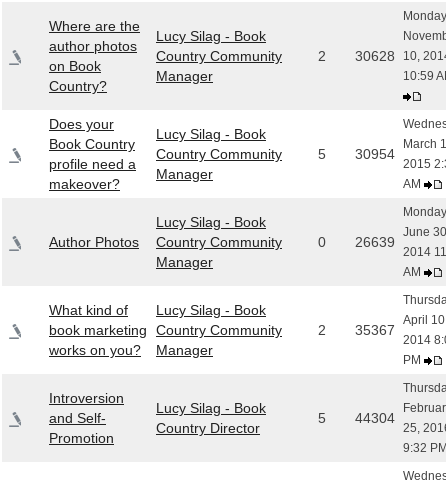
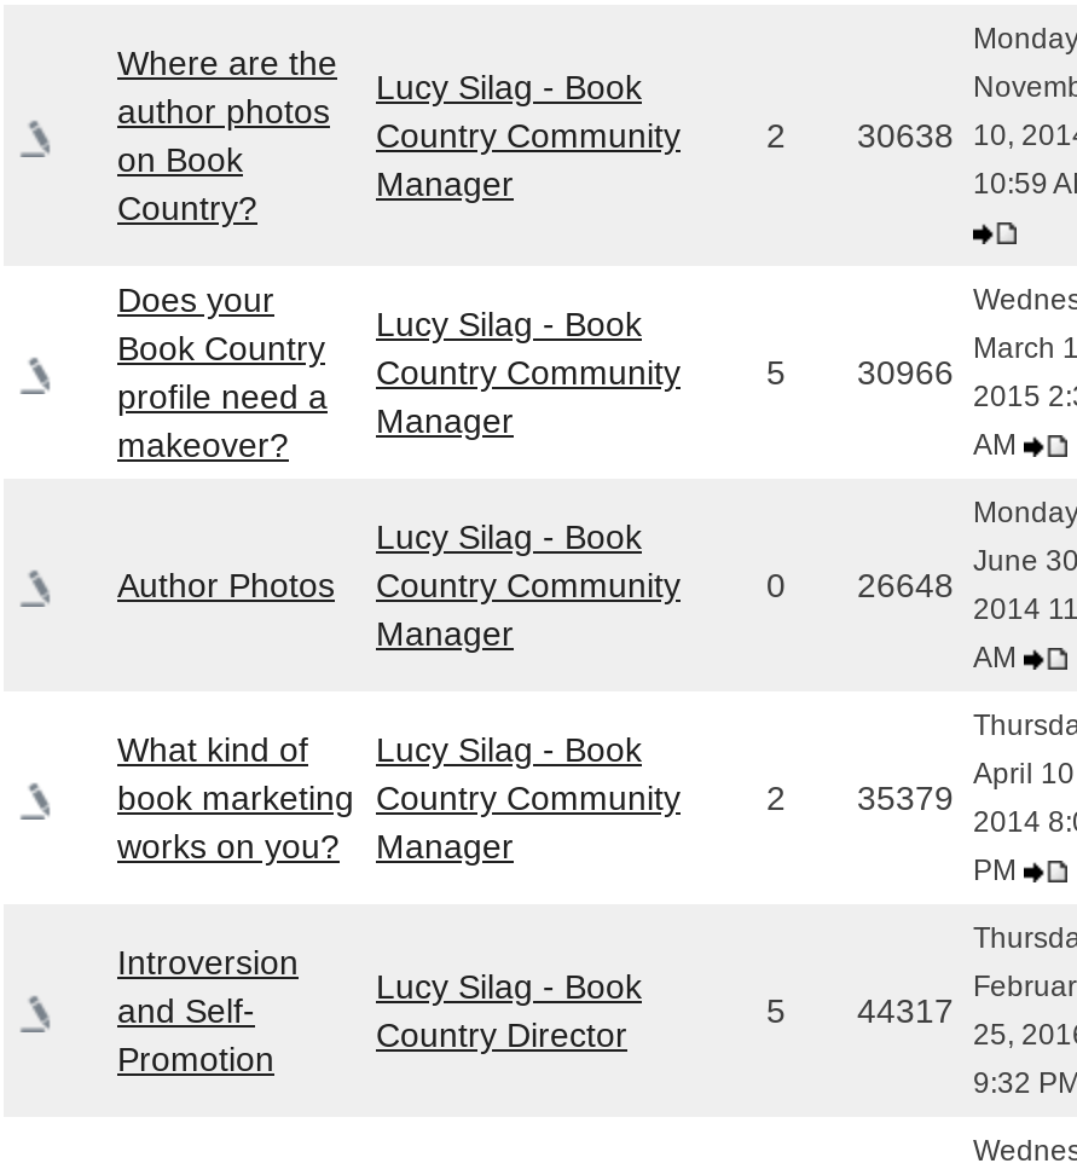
- 30628
+ 30638

- 5 30954
+ 5 30966

- 0 26639
+ 0 26648

- 2 35367
+ 2 35379

- 5 44304
+ 5 44317
